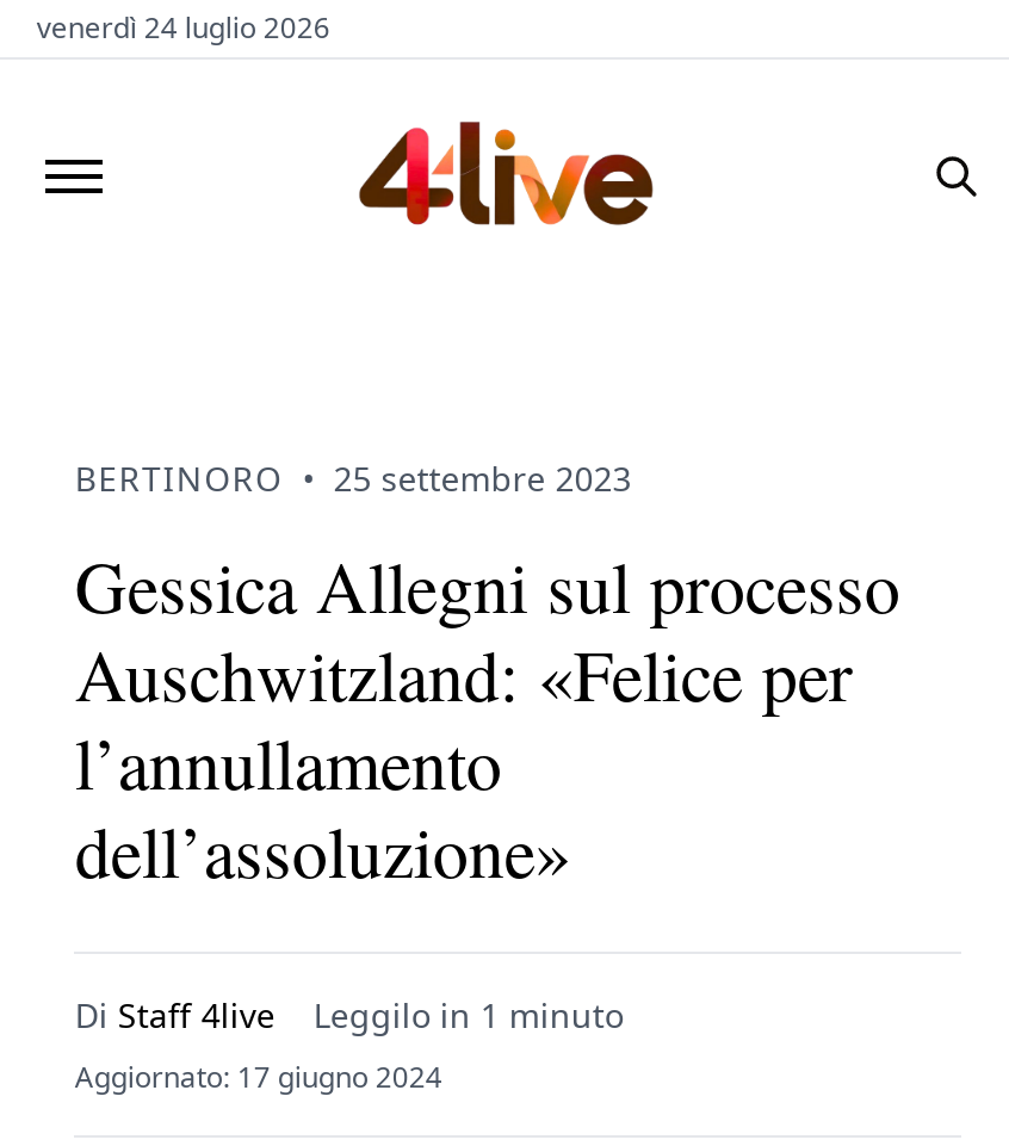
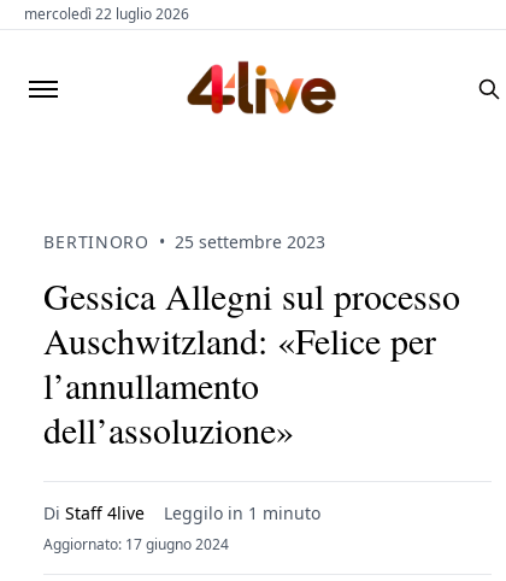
- venerdì 24 luglio 2026
+ mercoledì 22 luglio 2026
